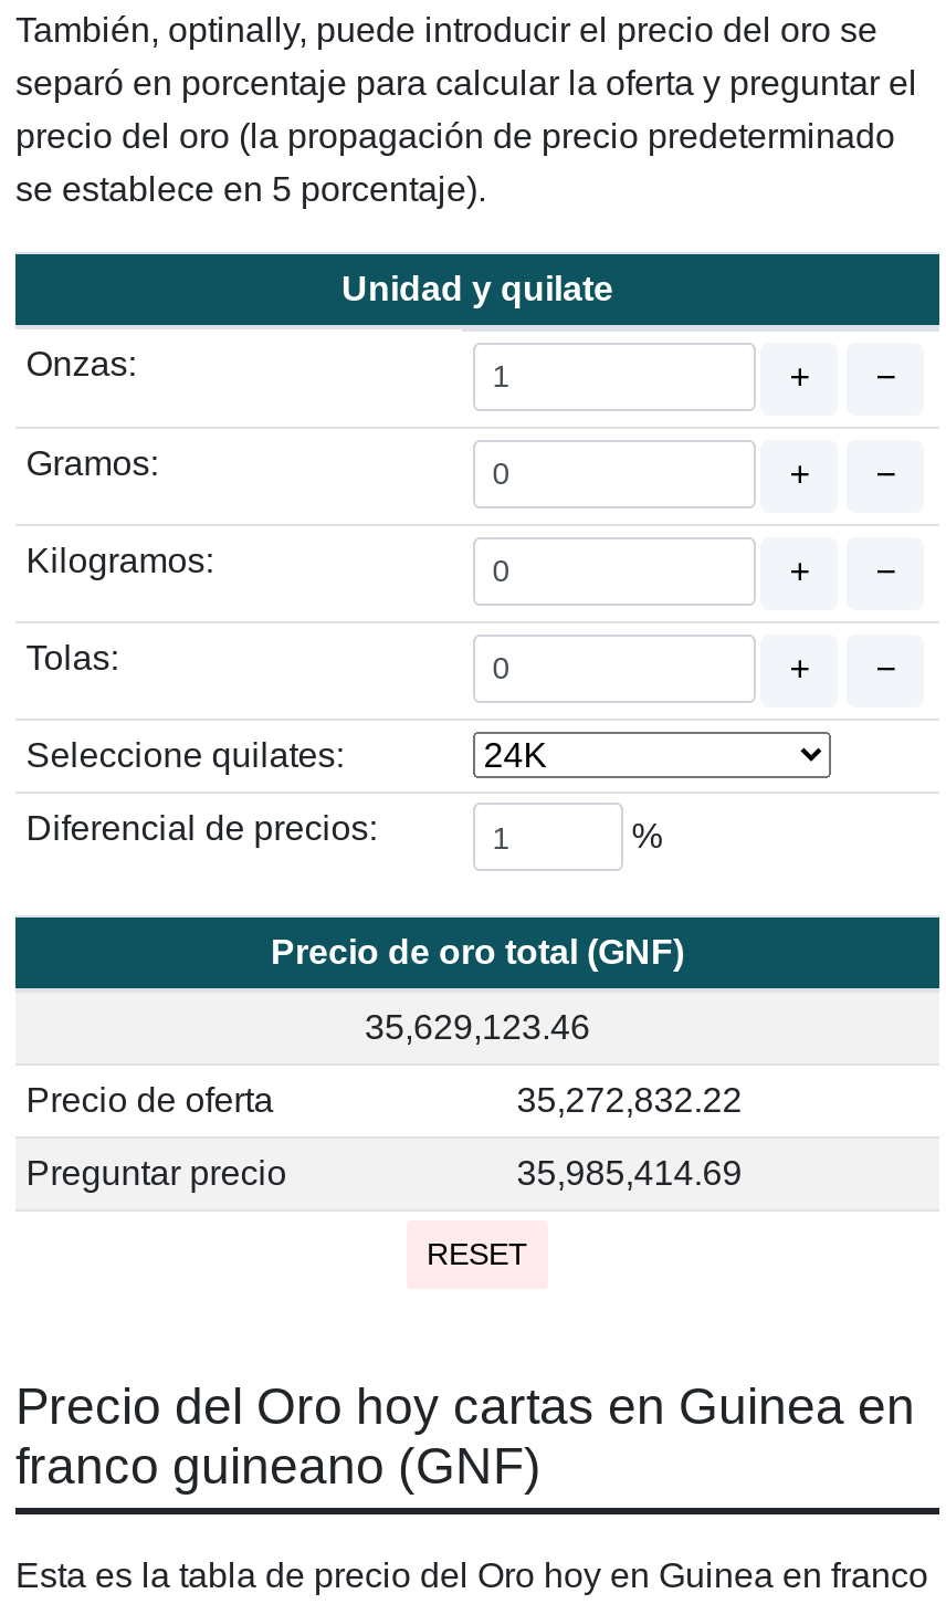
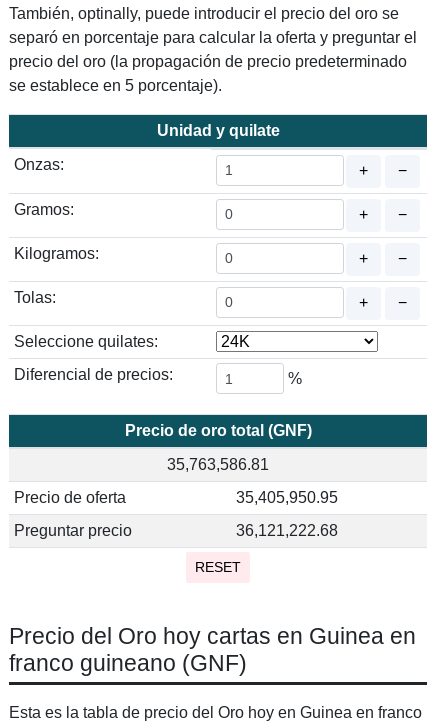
- 35,629,123.46
+ 35,763,586.81

- 35,272,832.22
+ 35,405,950.95

- 35,985,414.69
+ 36,121,222.68
